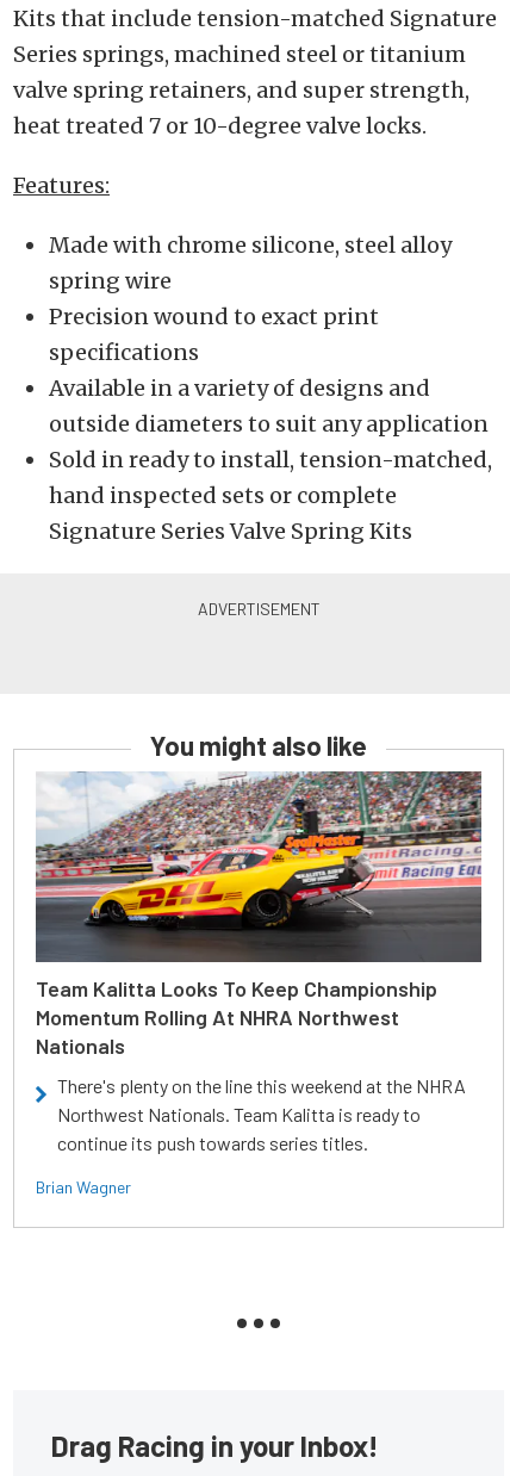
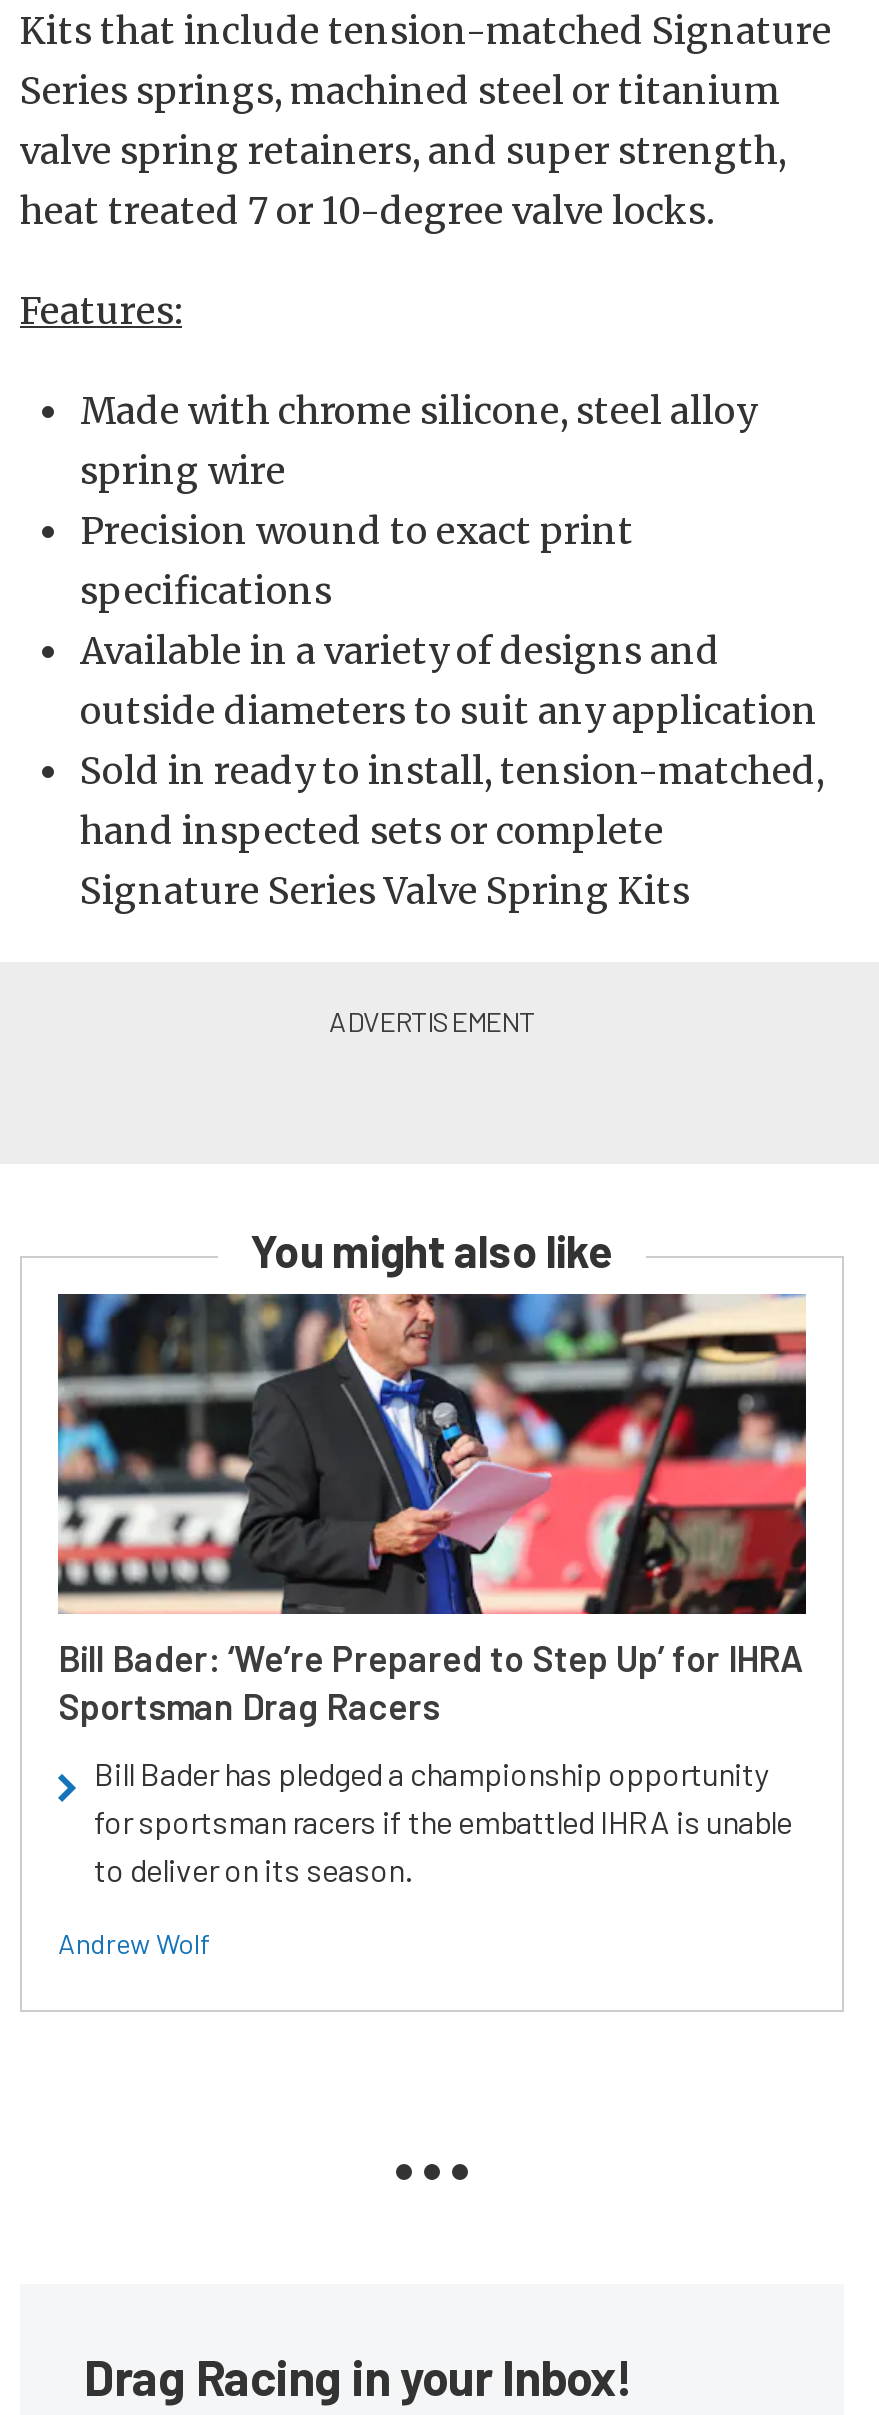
- [image]
- Team Kalitta Looks To Keep Championship
- Momentum Rolling At NHRA Northwest
- Nationals
+ [image]
+ Bill Bader: ‘We’re Prepared to Step Up’ for IHRA
+ Sportsman Drag Racers

- There's plenty on the line this weekend at the NHRA
- Northwest Nationals. Team Kalitta is ready to
- continue its push towards series titles.
+ Bill Bader has pledged a championship opportunity
+ for sportsman racers if the embattled IHRA is unable
+ to deliver on its season.

- Brian Wagner
+ Andrew Wolf
